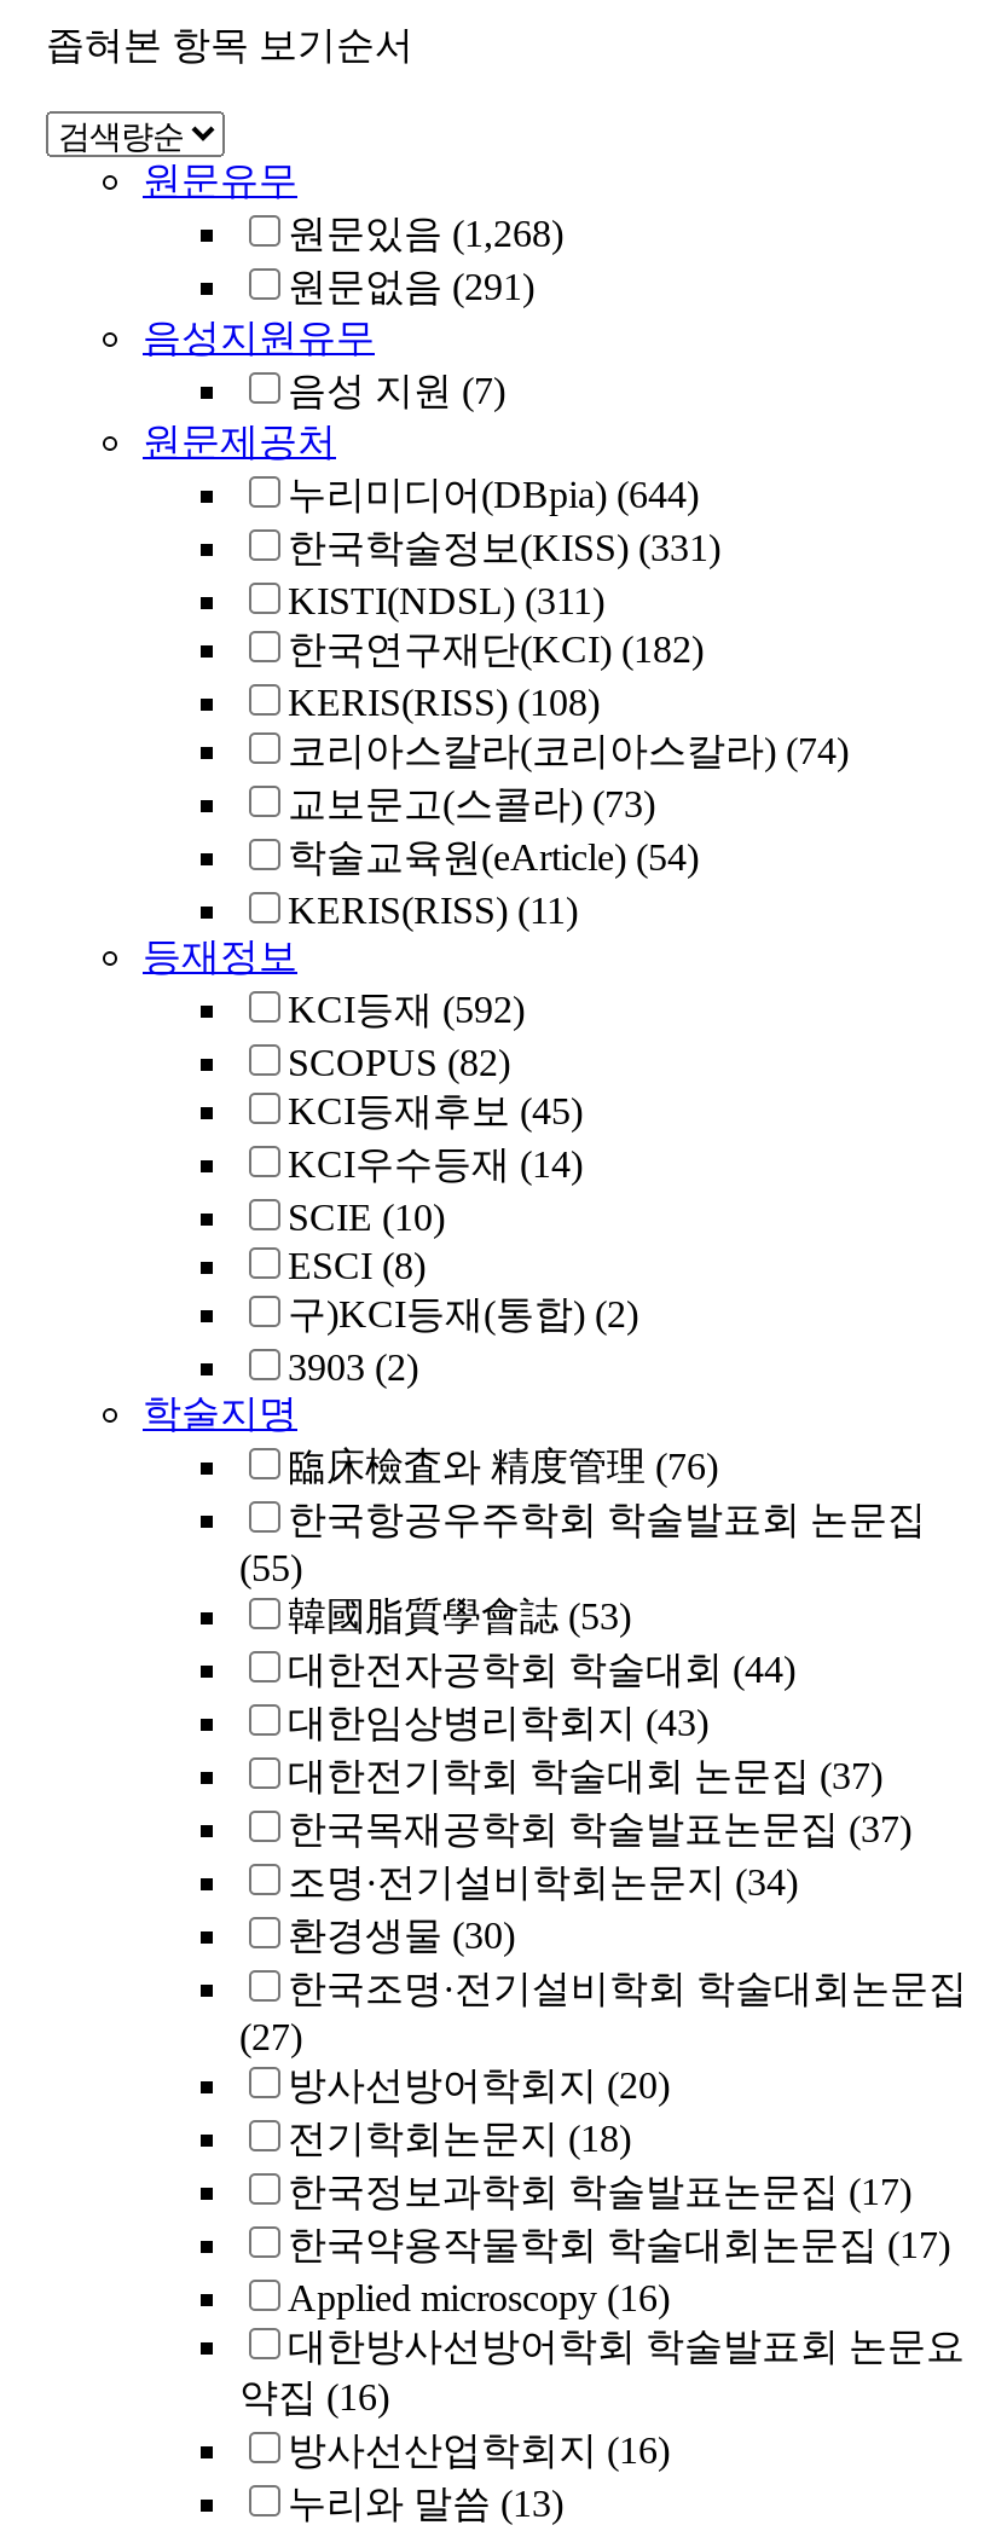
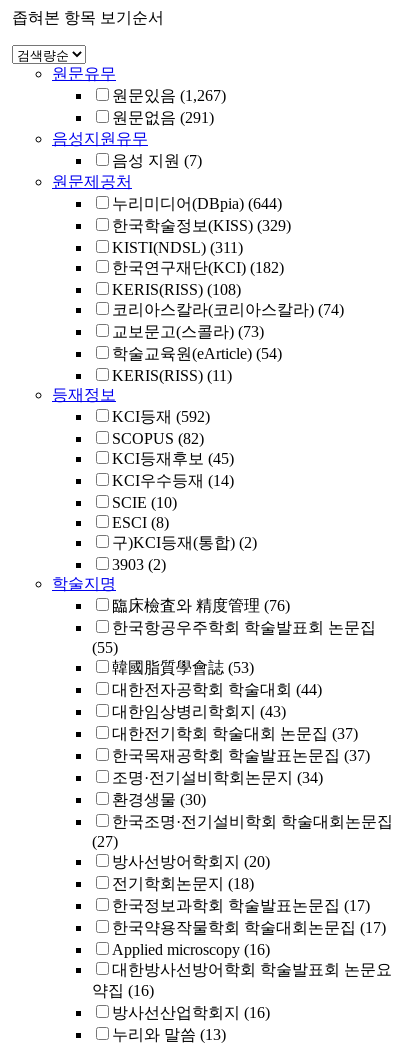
- 원문있음 (1,268)
+ 원문있음 (1,267)

- 한국학술정보(KISS) (331)
+ 한국학술정보(KISS) (329)
